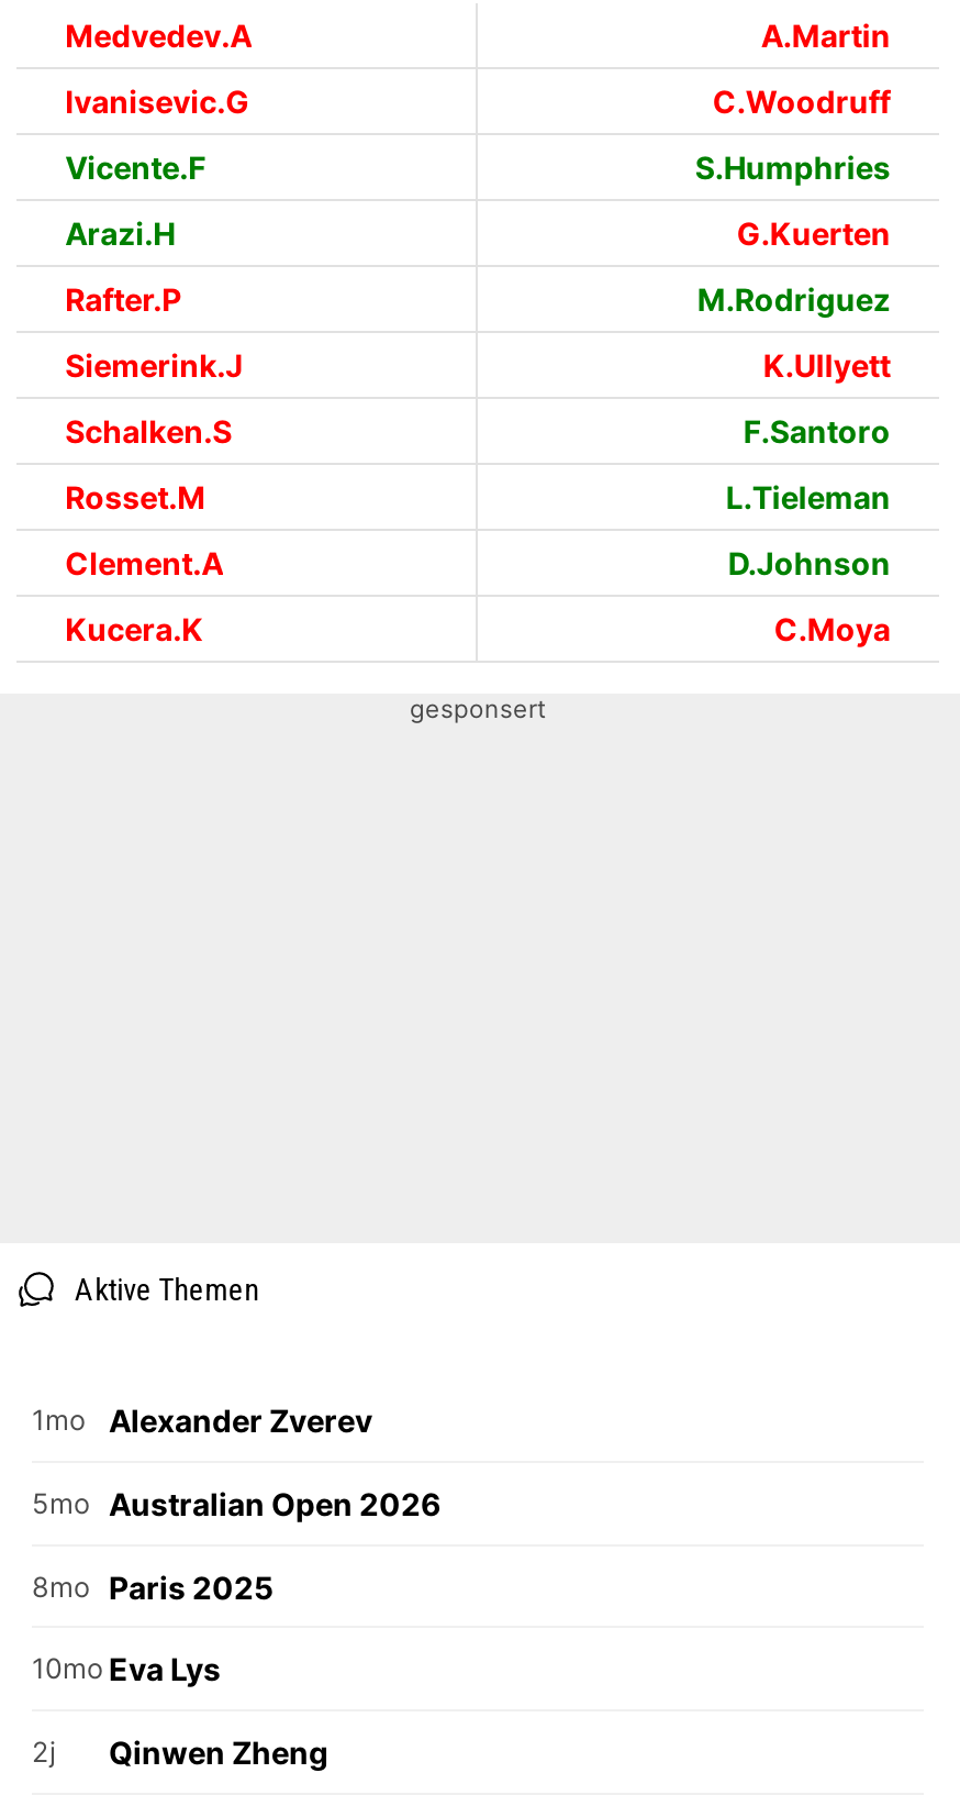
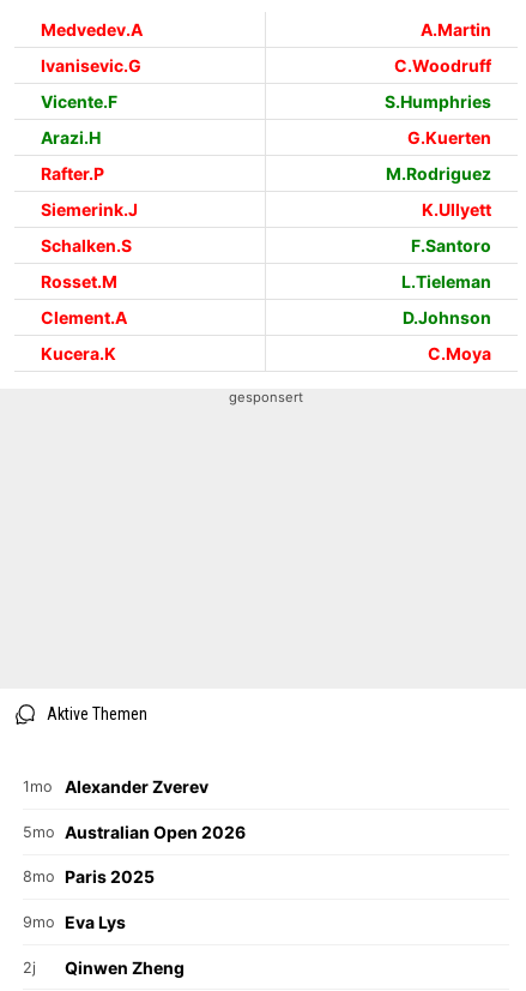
- 10mo Eva Lys
+ 9mo Eva Lys
